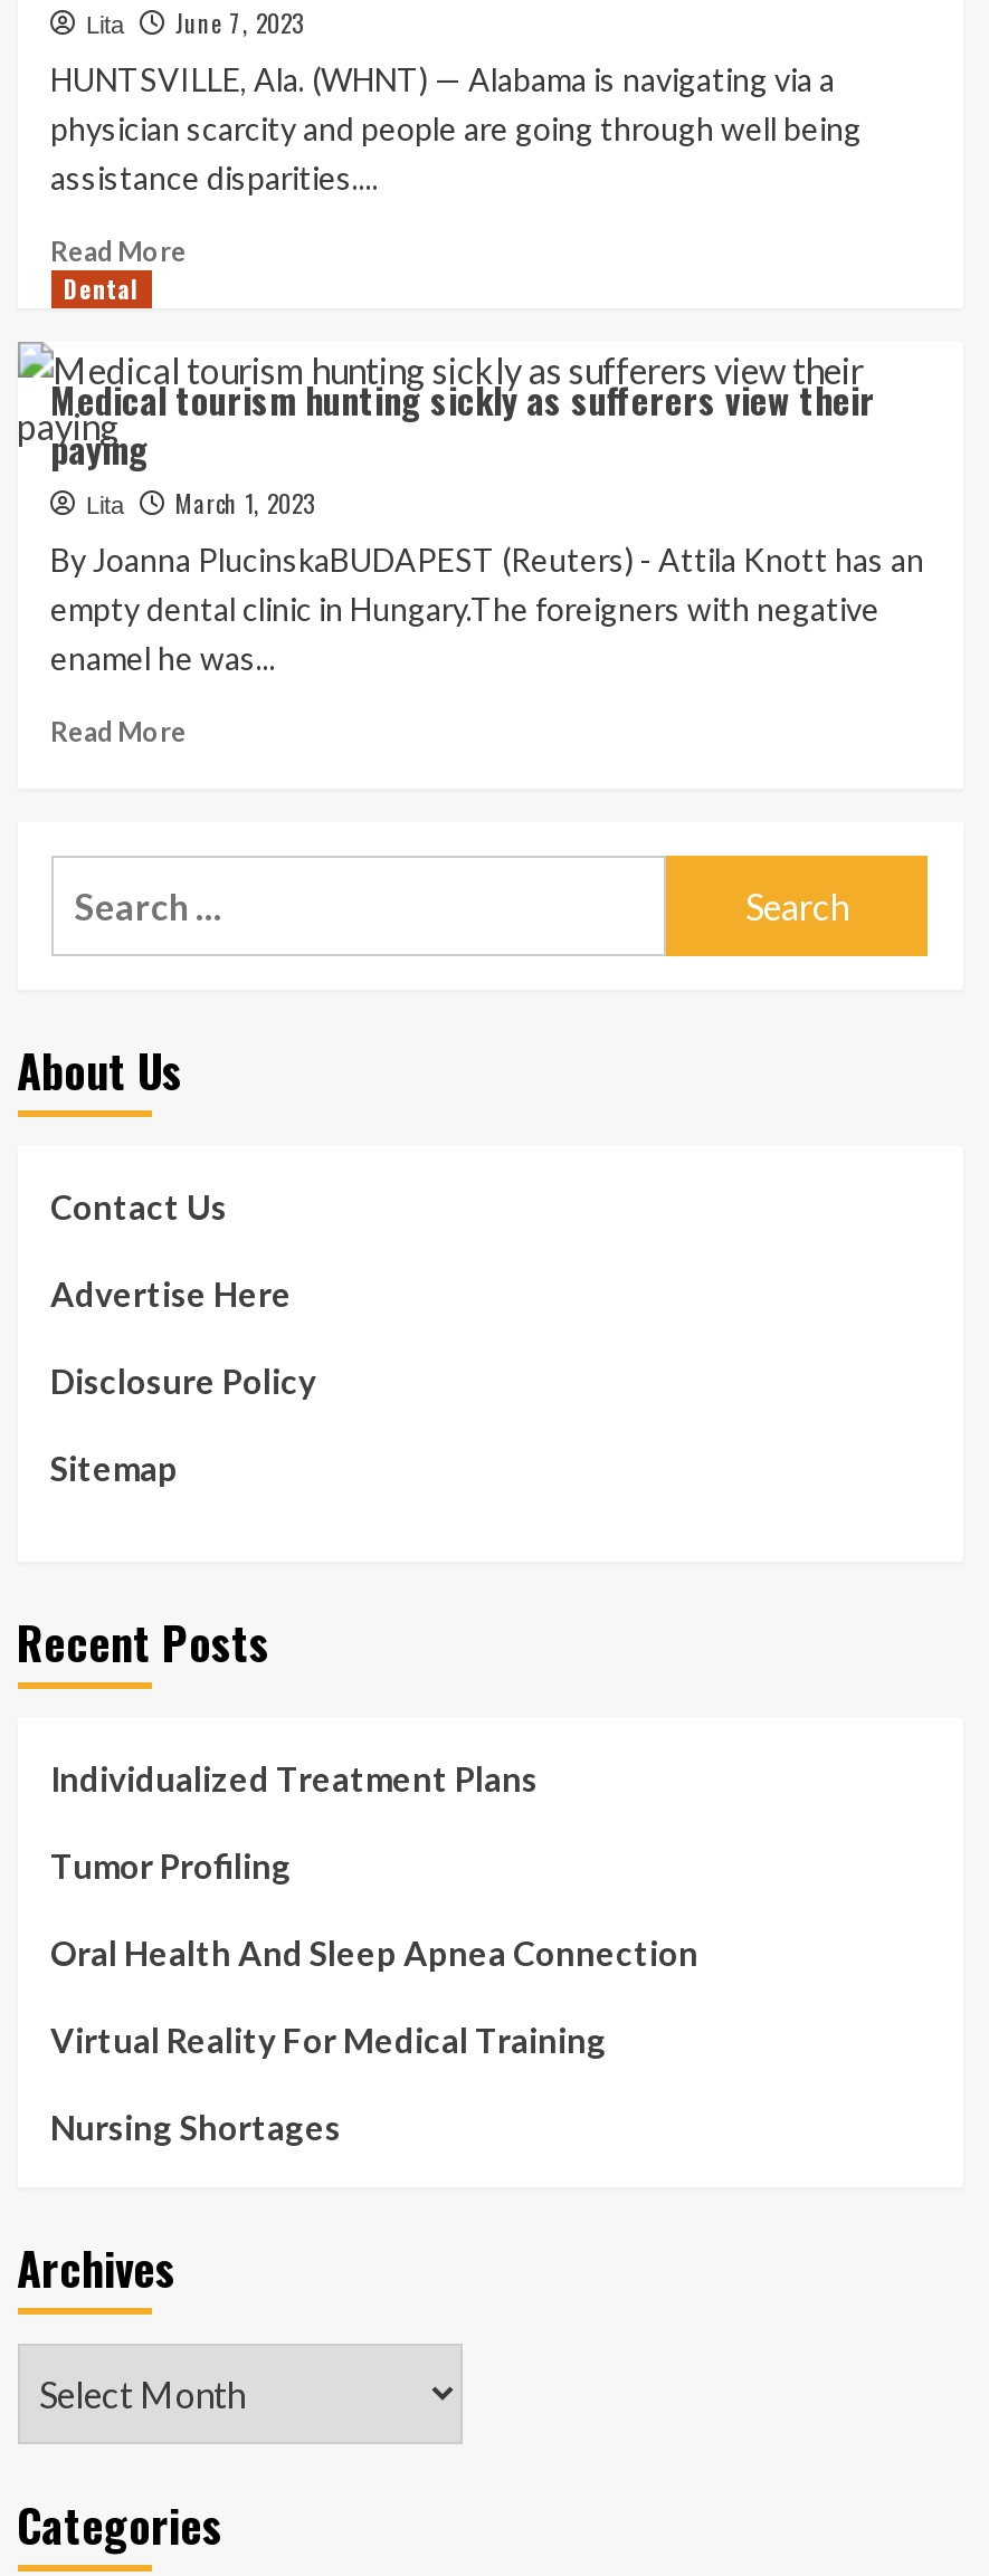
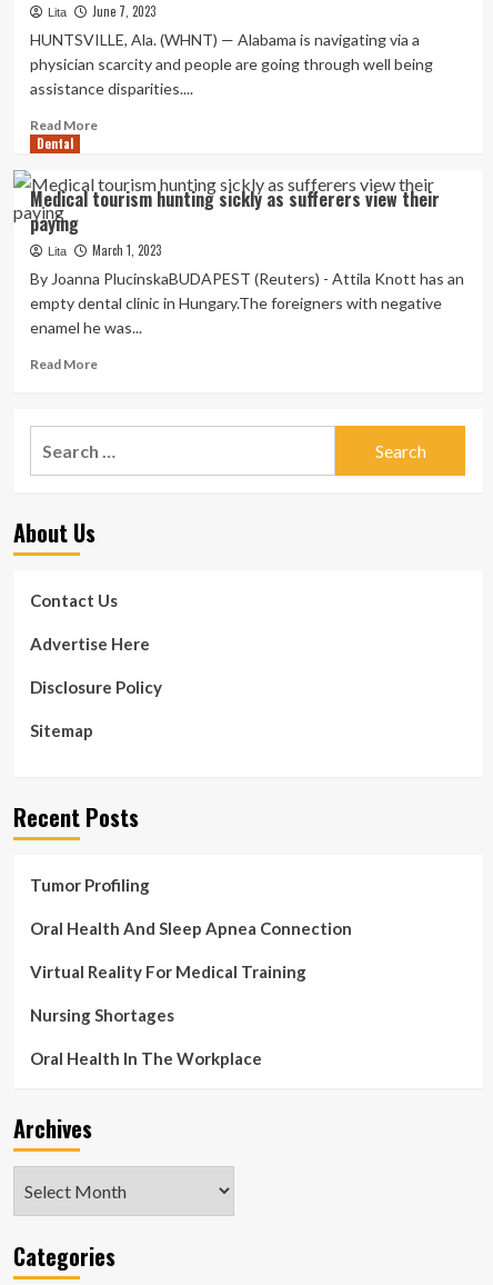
- Individualized Treatment Plans

moved up: Tumor Profiling | Oral Health And Sleep Apnea Connection | Virtual Reality For Medical Training | Nursing Shortages

+ Oral Health In The Workplace
